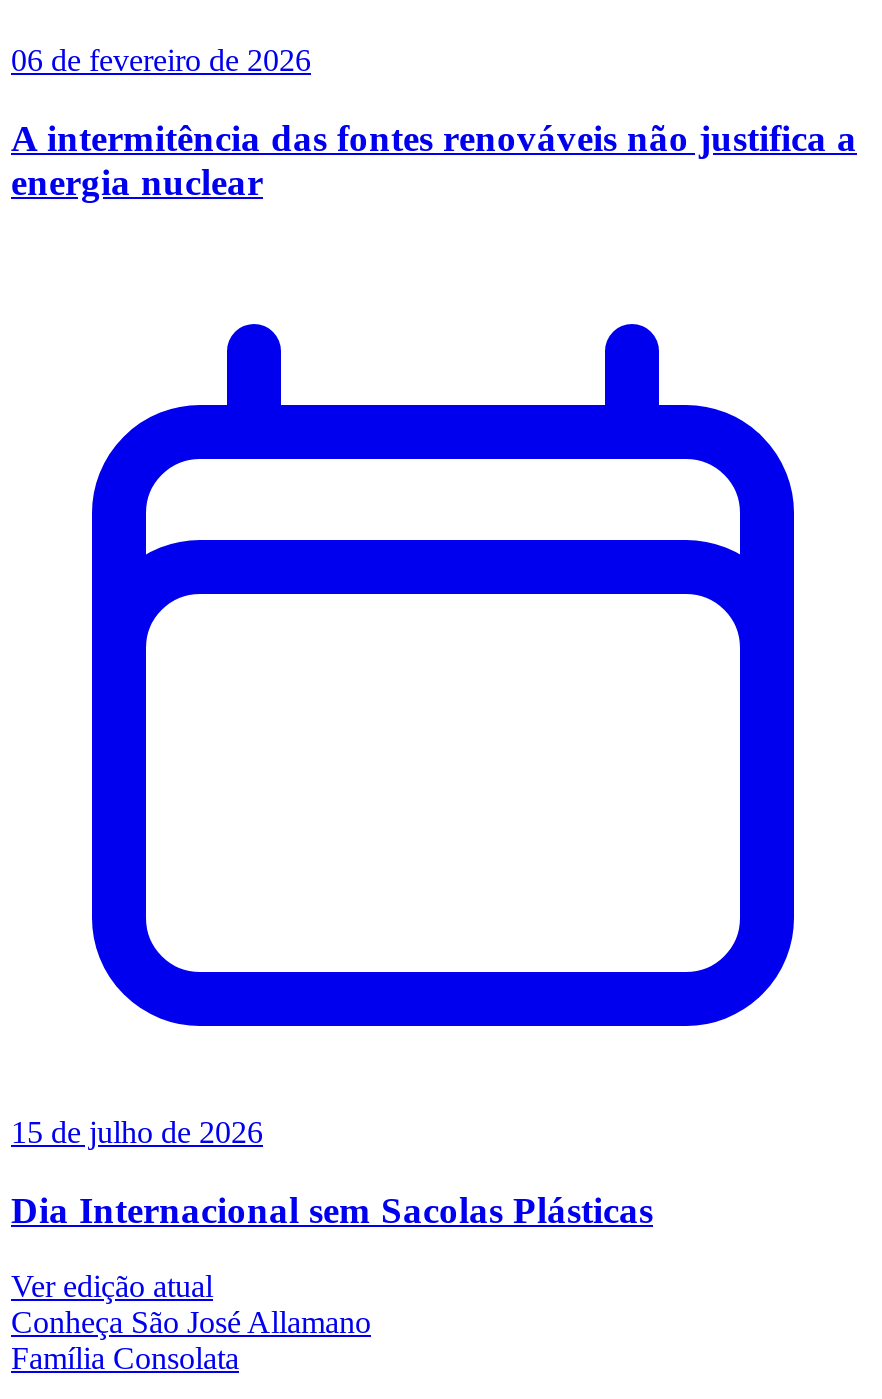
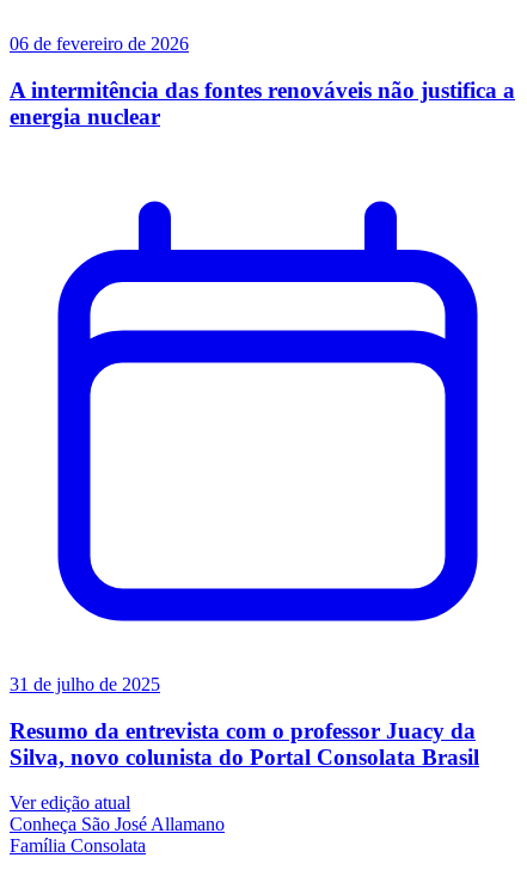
- 15 de julho de 2026
+ 31 de julho de 2025

- Dia Internacional sem Sacolas Plásticas
+ Resumo da entrevista com o professor Juacy da
+ Silva, novo colunista do Portal Consolata Brasil
